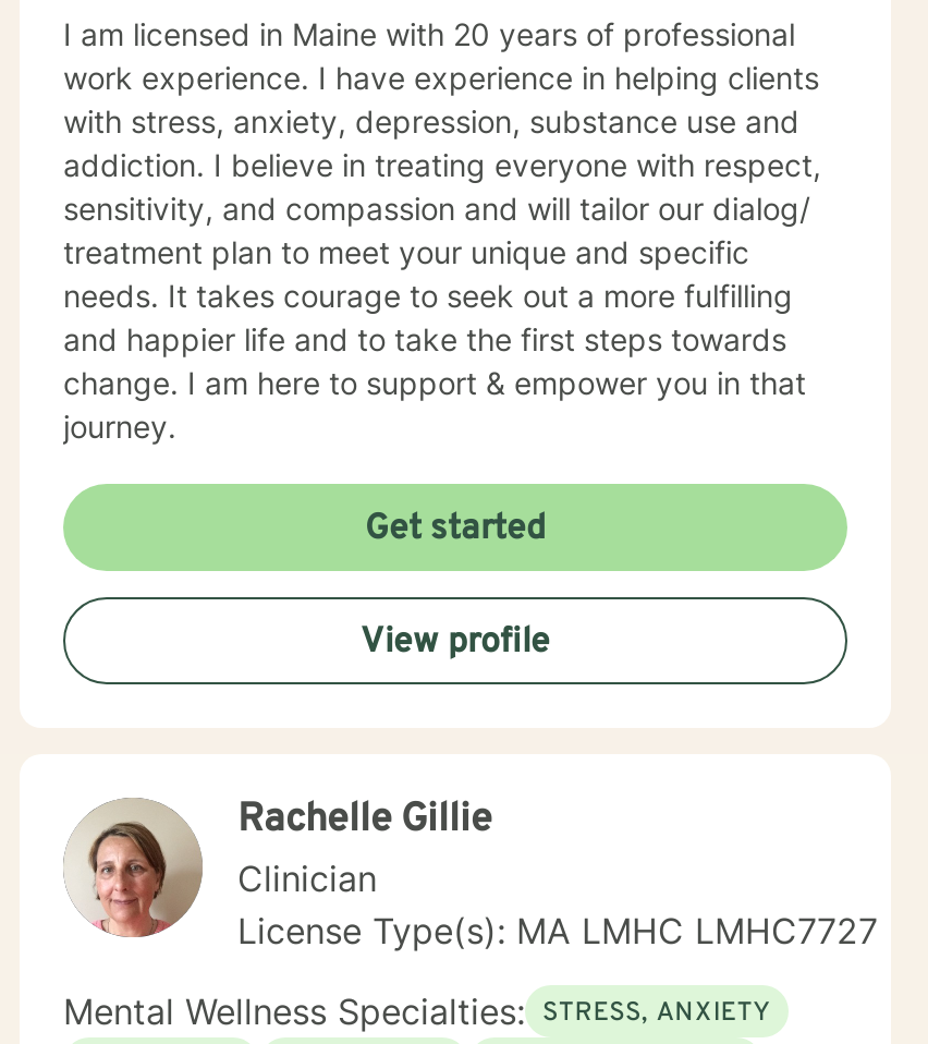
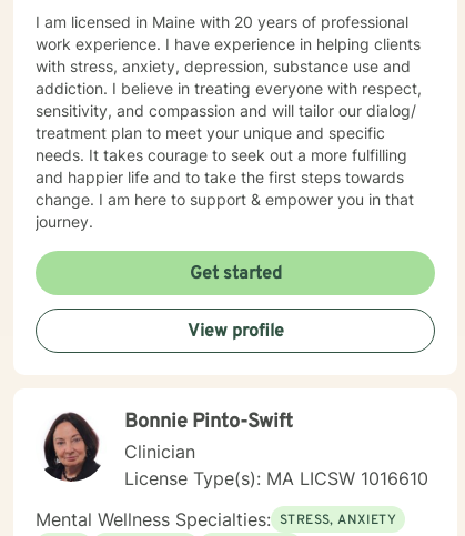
- [image]
- Rachelle Gillie
+ [image]
+ Bonnie Pinto-Swift

- License Type(s): MA LMHC LMHC7727
+ License Type(s): MA LICSW 1016610
